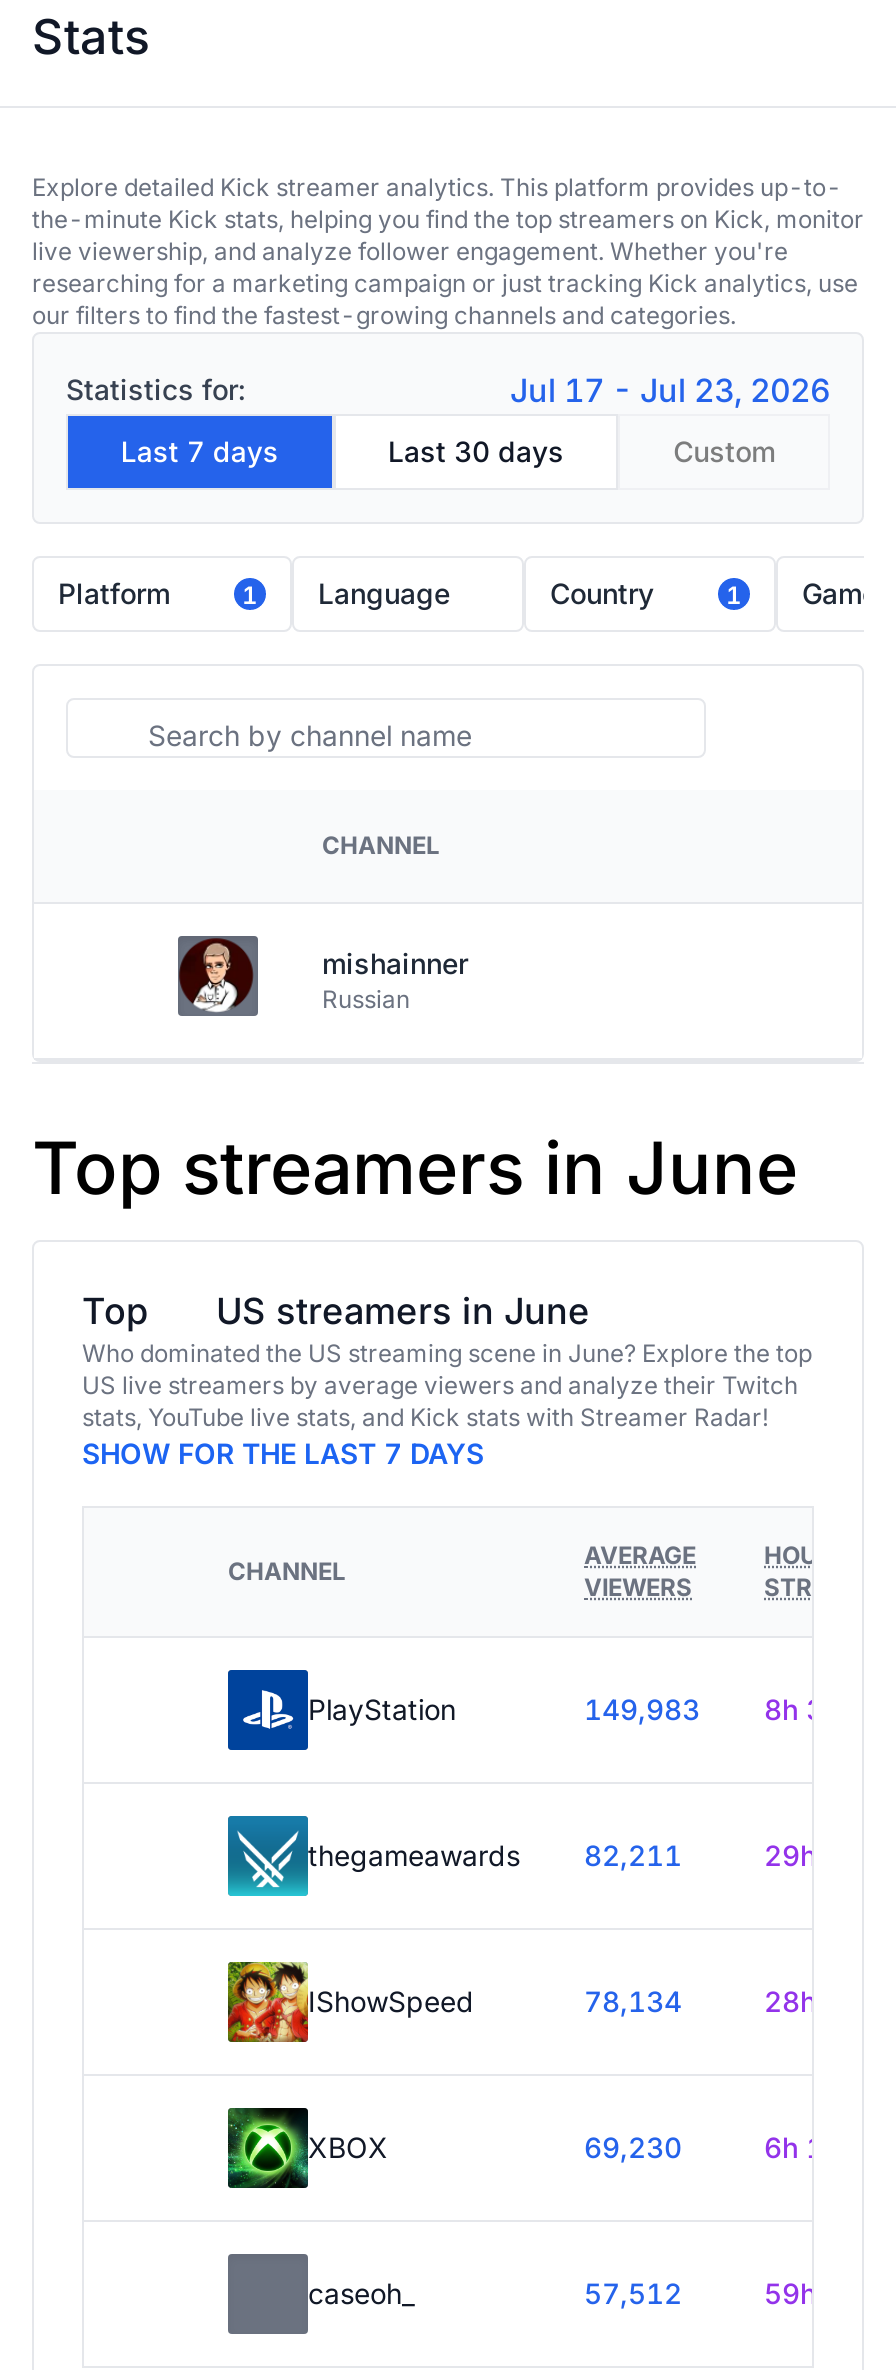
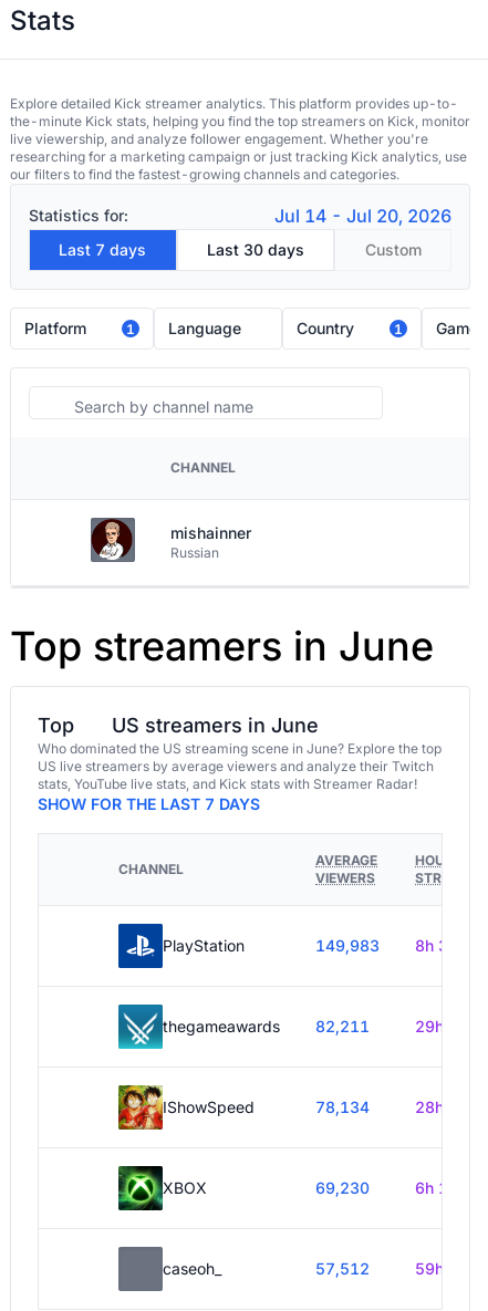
- Jul 17 - Jul 23, 2026
+ Jul 14 - Jul 20, 2026
